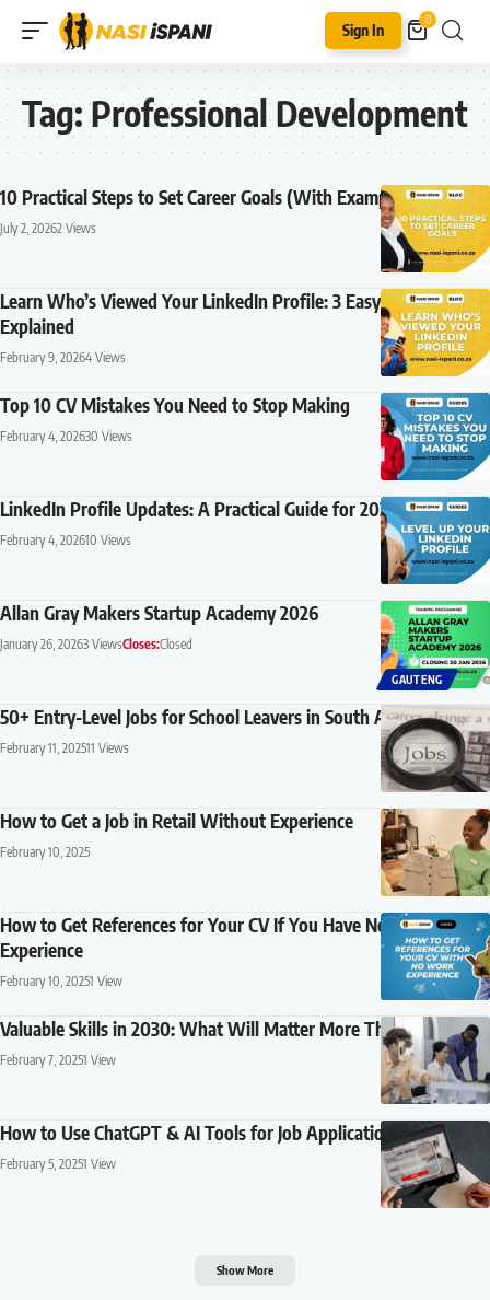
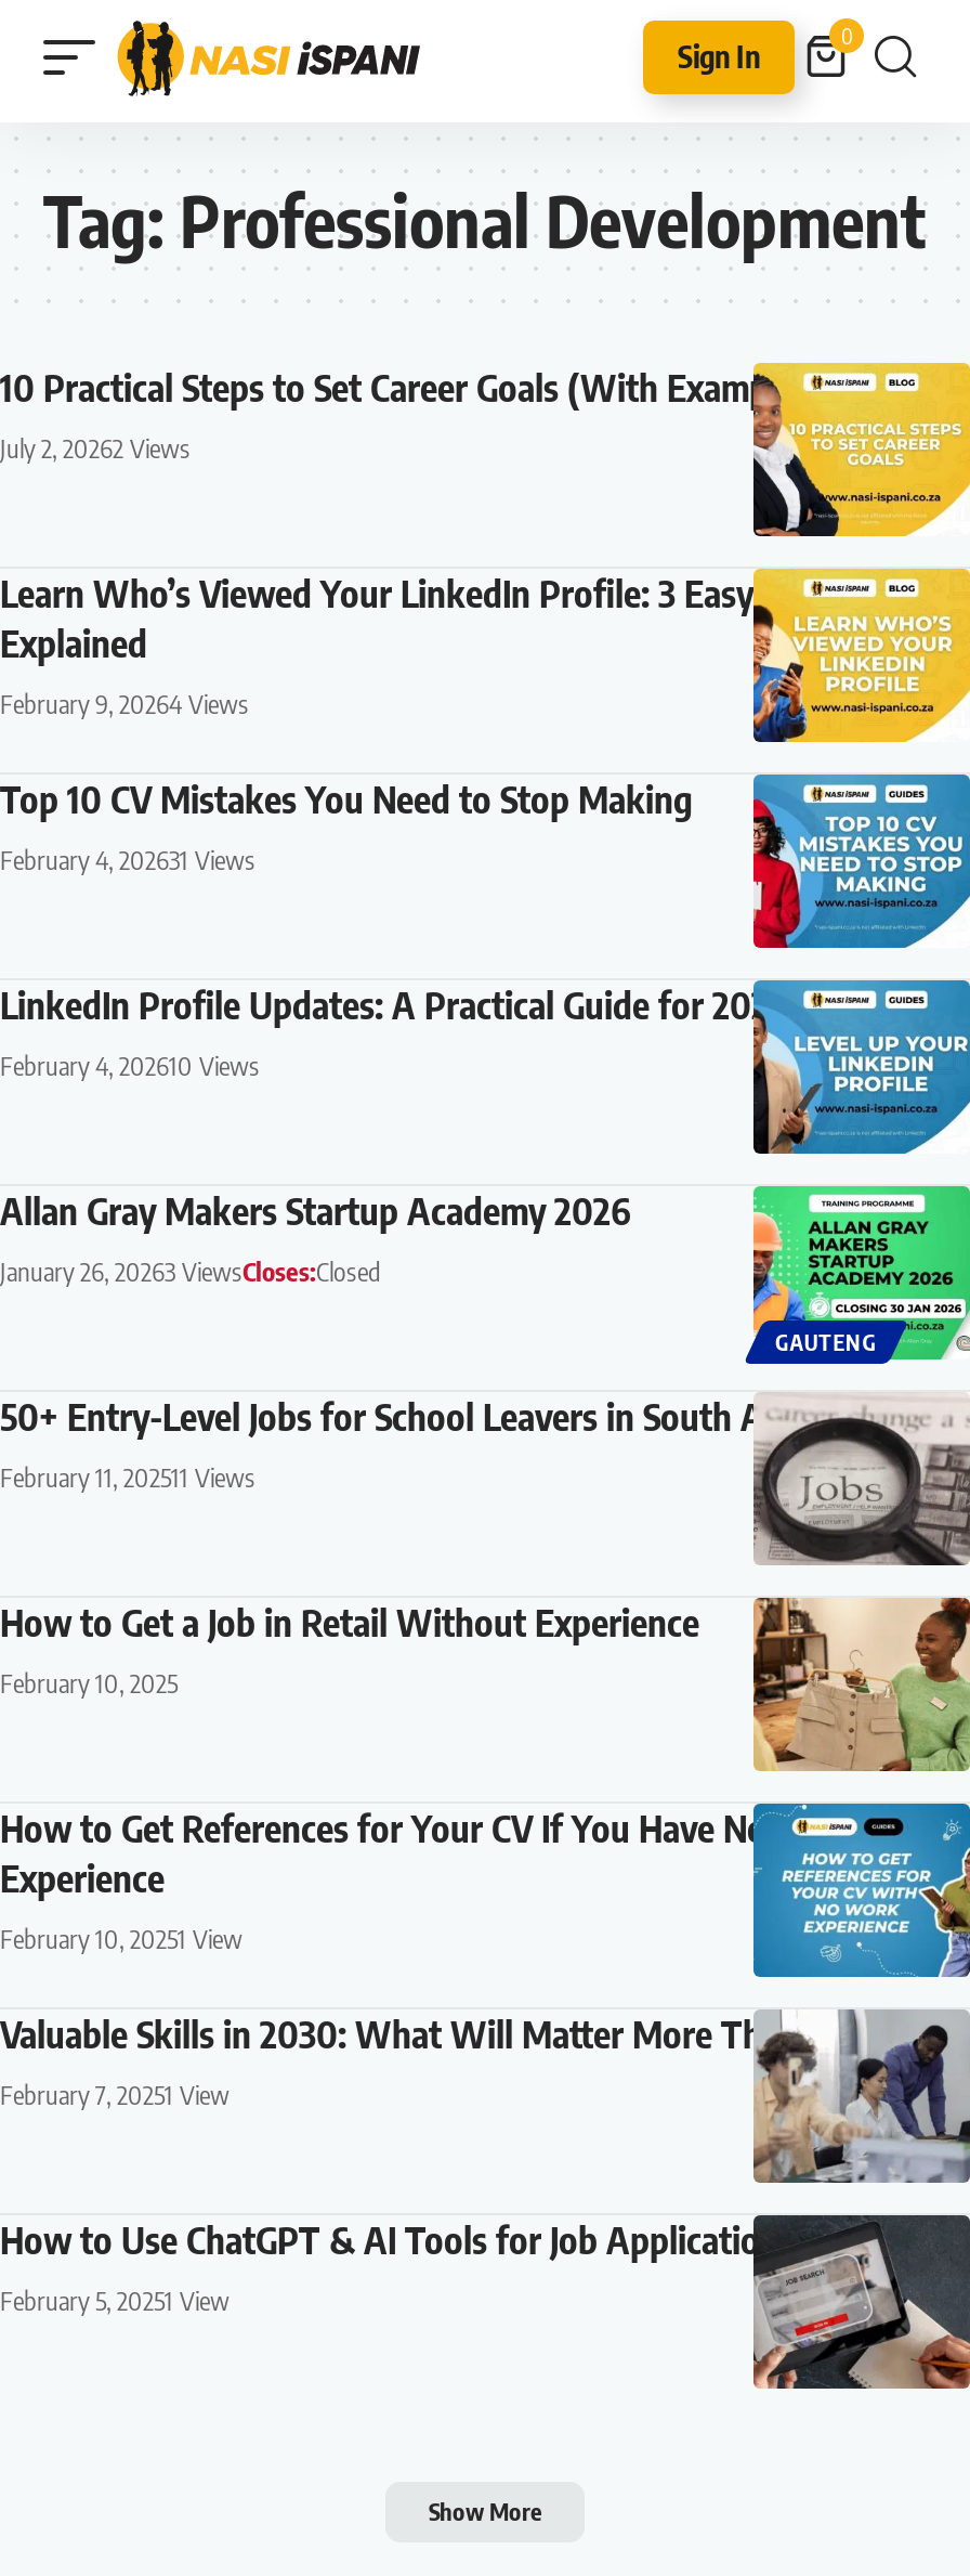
- February 4, 202630 Views
+ February 4, 202631 Views
